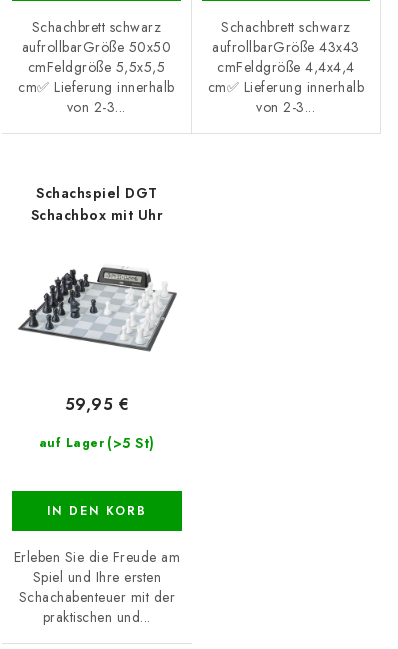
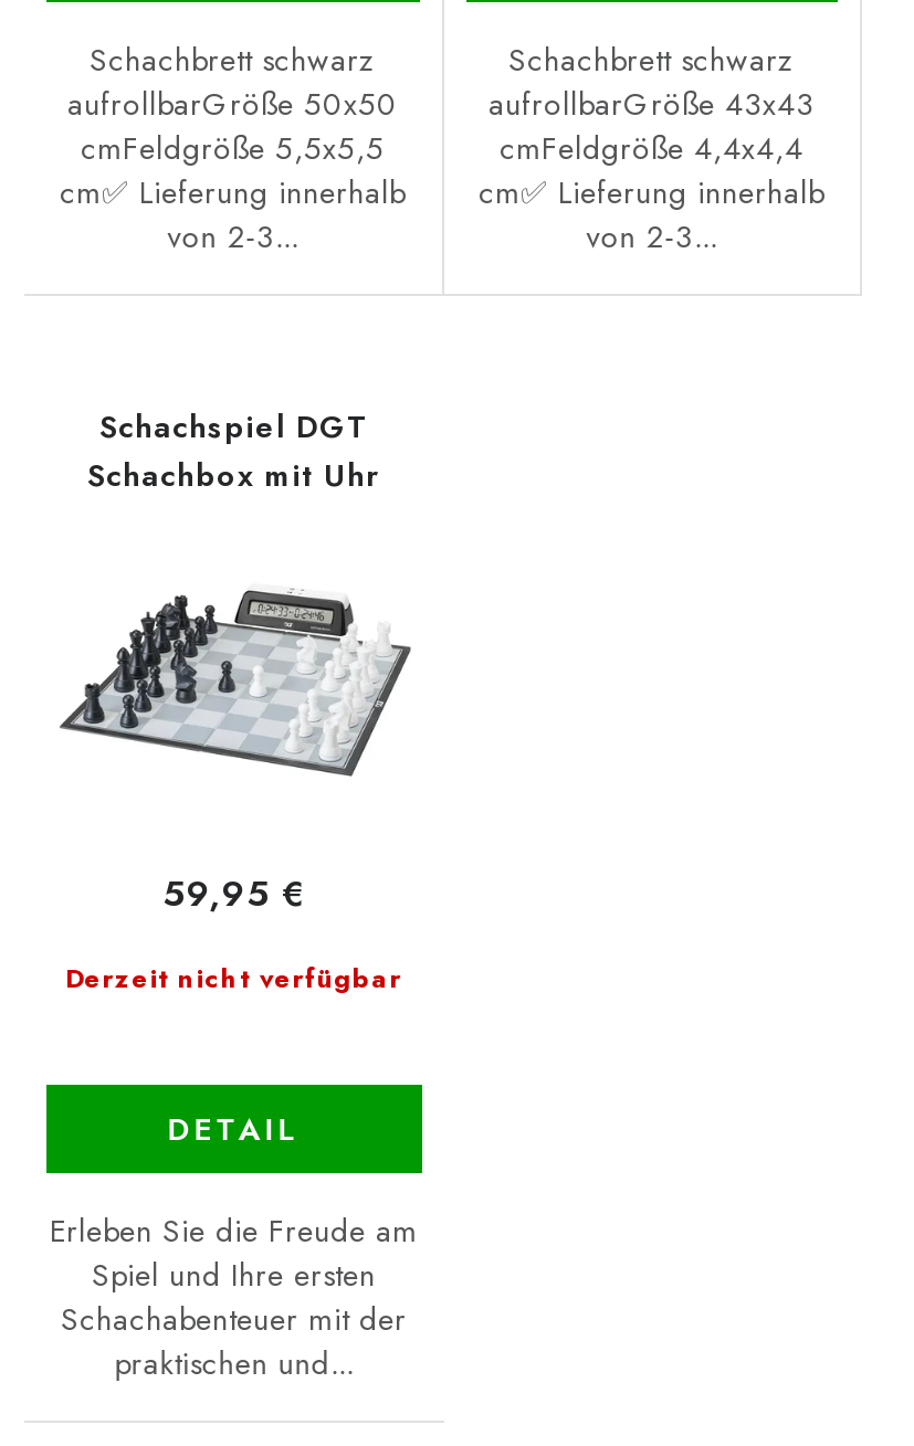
- auf Lager (>5 St)
+ Derzeit nicht verfügbar

- IN DEN KORB
+ DETAIL
